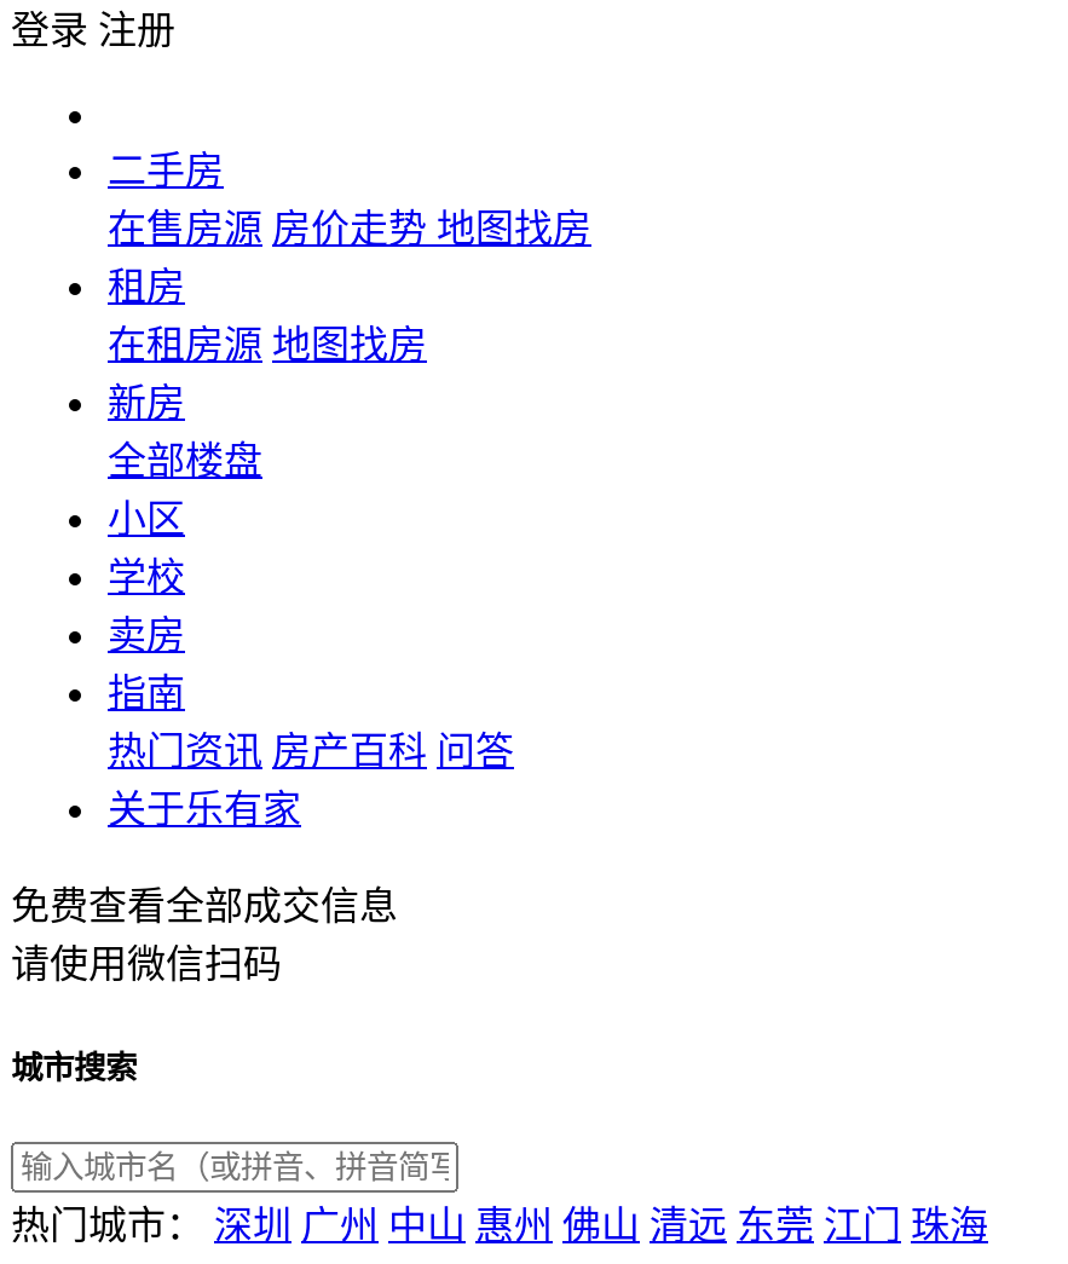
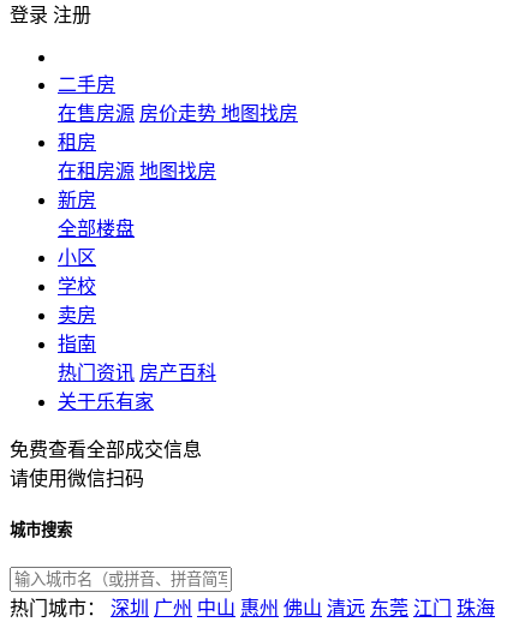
- 热门资讯 房产百科 问答
+ 热门资讯 房产百科
